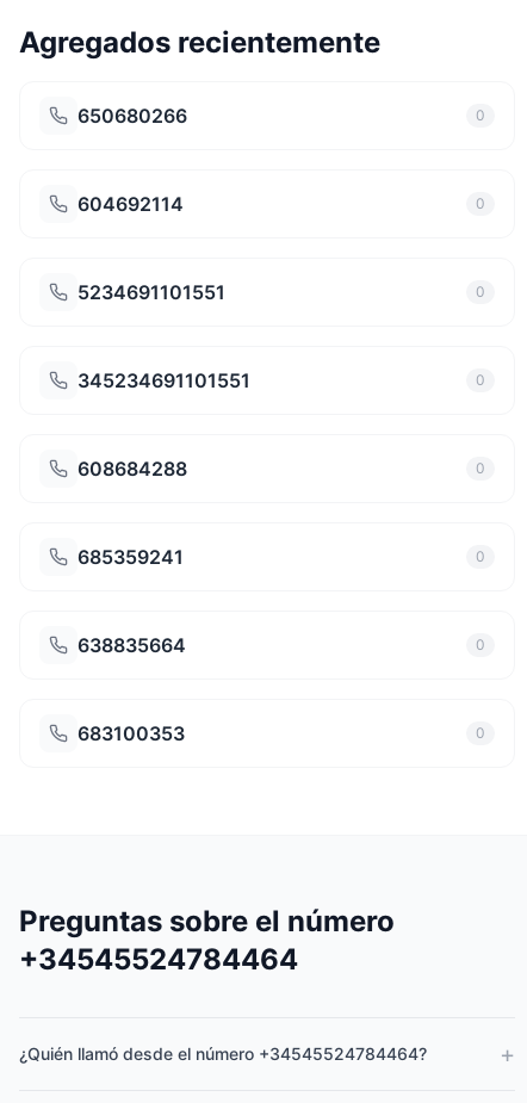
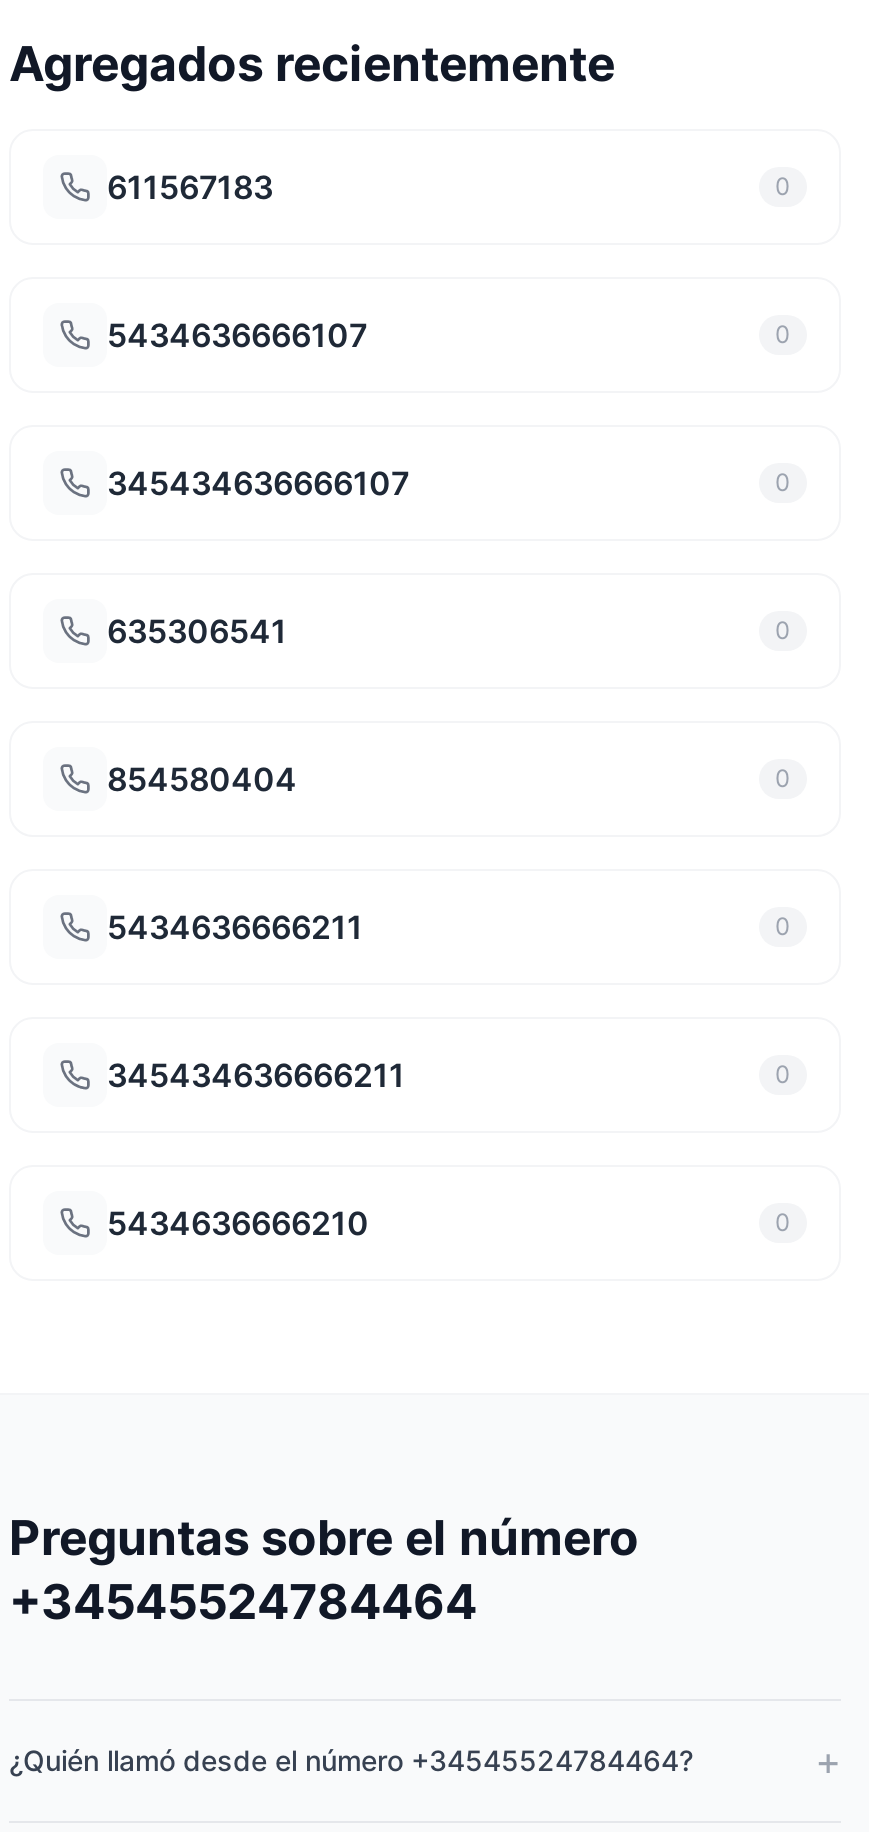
- 650680266
+ 611567183

- 604692114
+ 5434636666107

- 5234691101551
+ 345434636666107

- 345234691101551
+ 635306541

- 608684288
+ 854580404

- 685359241
+ 5434636666211

- 638835664
+ 345434636666211

- 683100353
+ 5434636666210
